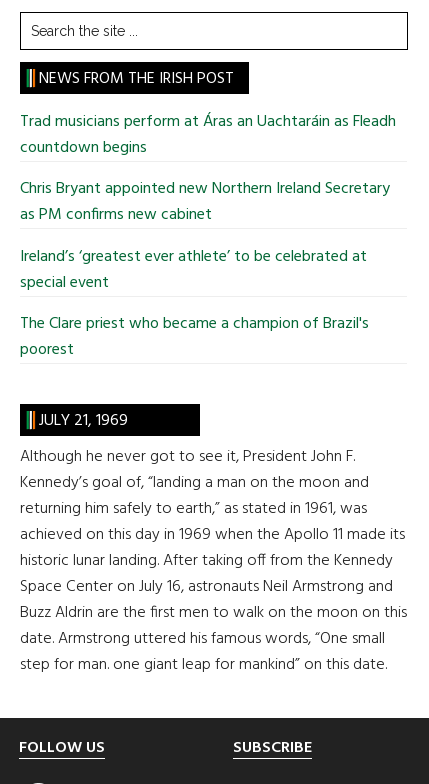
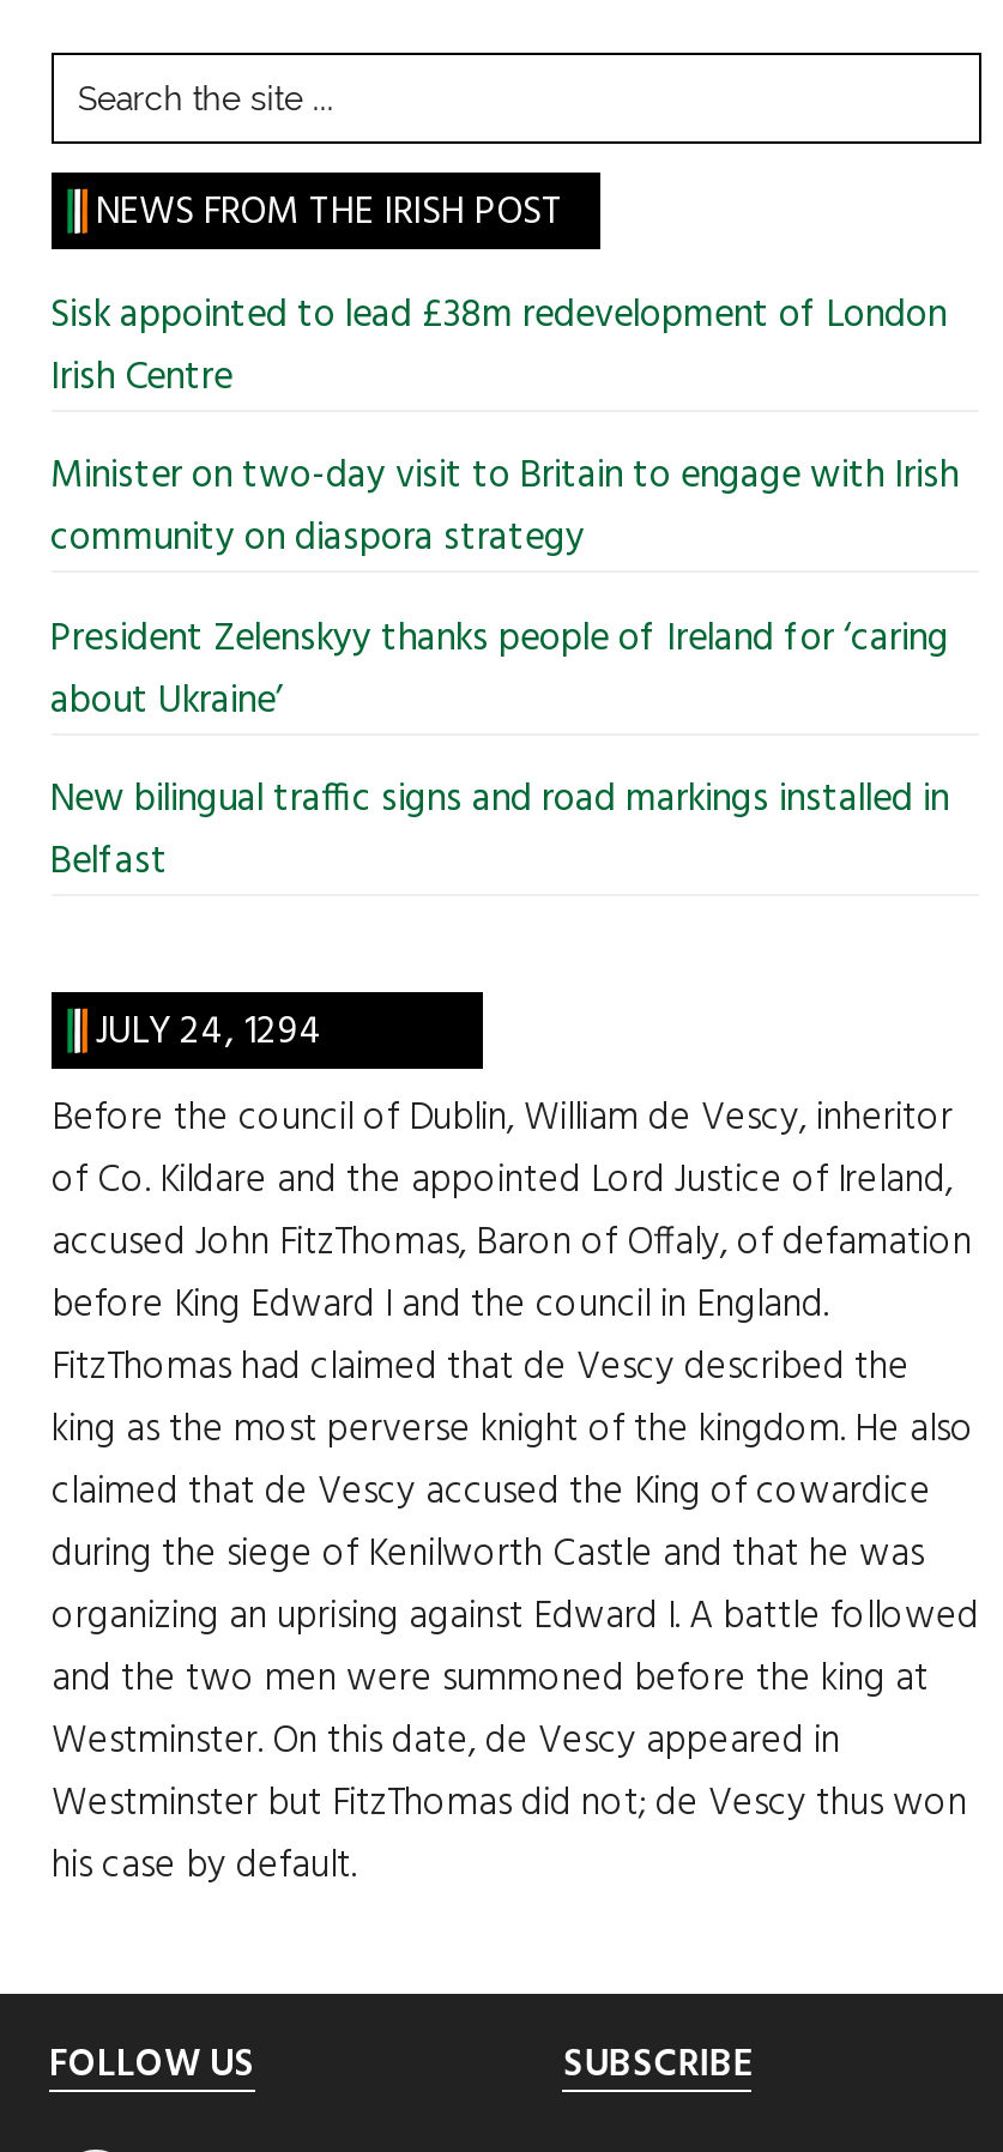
- Trad musicians perform at Áras an Uachtaráin as Fleadh
- countdown begins
+ Sisk appointed to lead £38m redevelopment of London
+ Irish Centre

- Chris Bryant appointed new Northern Ireland Secretary
- as PM confirms new cabinet
+ Minister on two-day visit to Britain to engage with Irish
+ community on diaspora strategy

- Ireland’s ‘greatest ever athlete’ to be celebrated at
- special event
+ President Zelenskyy thanks people of Ireland for ‘caring
+ about Ukraine’

- The Clare priest who became a champion of Brazil's
- poorest
+ New bilingual traffic signs and road markings installed in
+ Belfast

- JULY 21, 1969
- Although he never got to see it, President John F.
- Kennedy’s goal of, “landing a man on the moon and
- returning him safely to earth,” as stated in 1961, was
- achieved on this day in 1969 when the Apollo 11 made its
- historic lunar landing. After taking off from the Kennedy
- Space Center on July 16, astronauts Neil Armstrong and
- Buzz Aldrin are the first men to walk on the moon on this
- date. Armstrong uttered his famous words, “One small
- step for man. one giant leap for mankind” on this date.
+ JULY 24, 1294
+ Before the council of Dublin, William de Vescy, inheritor
+ of Co. Kildare and the appointed Lord Justice of Ireland,
+ accused John FitzThomas, Baron of Offaly, of defamation
+ before King Edward I and the council in England.
+ FitzThomas had claimed that de Vescy described the
+ king as the most perverse knight of the kingdom. He also
+ claimed that de Vescy accused the King of cowardice
+ during the siege of Kenilworth Castle and that he was
+ organizing an uprising against Edward I. A battle followed
+ and the two men were summoned before the king at
+ Westminster. On this date, de Vescy appeared in
+ Westminster but FitzThomas did not; de Vescy thus won
+ his case by default.
